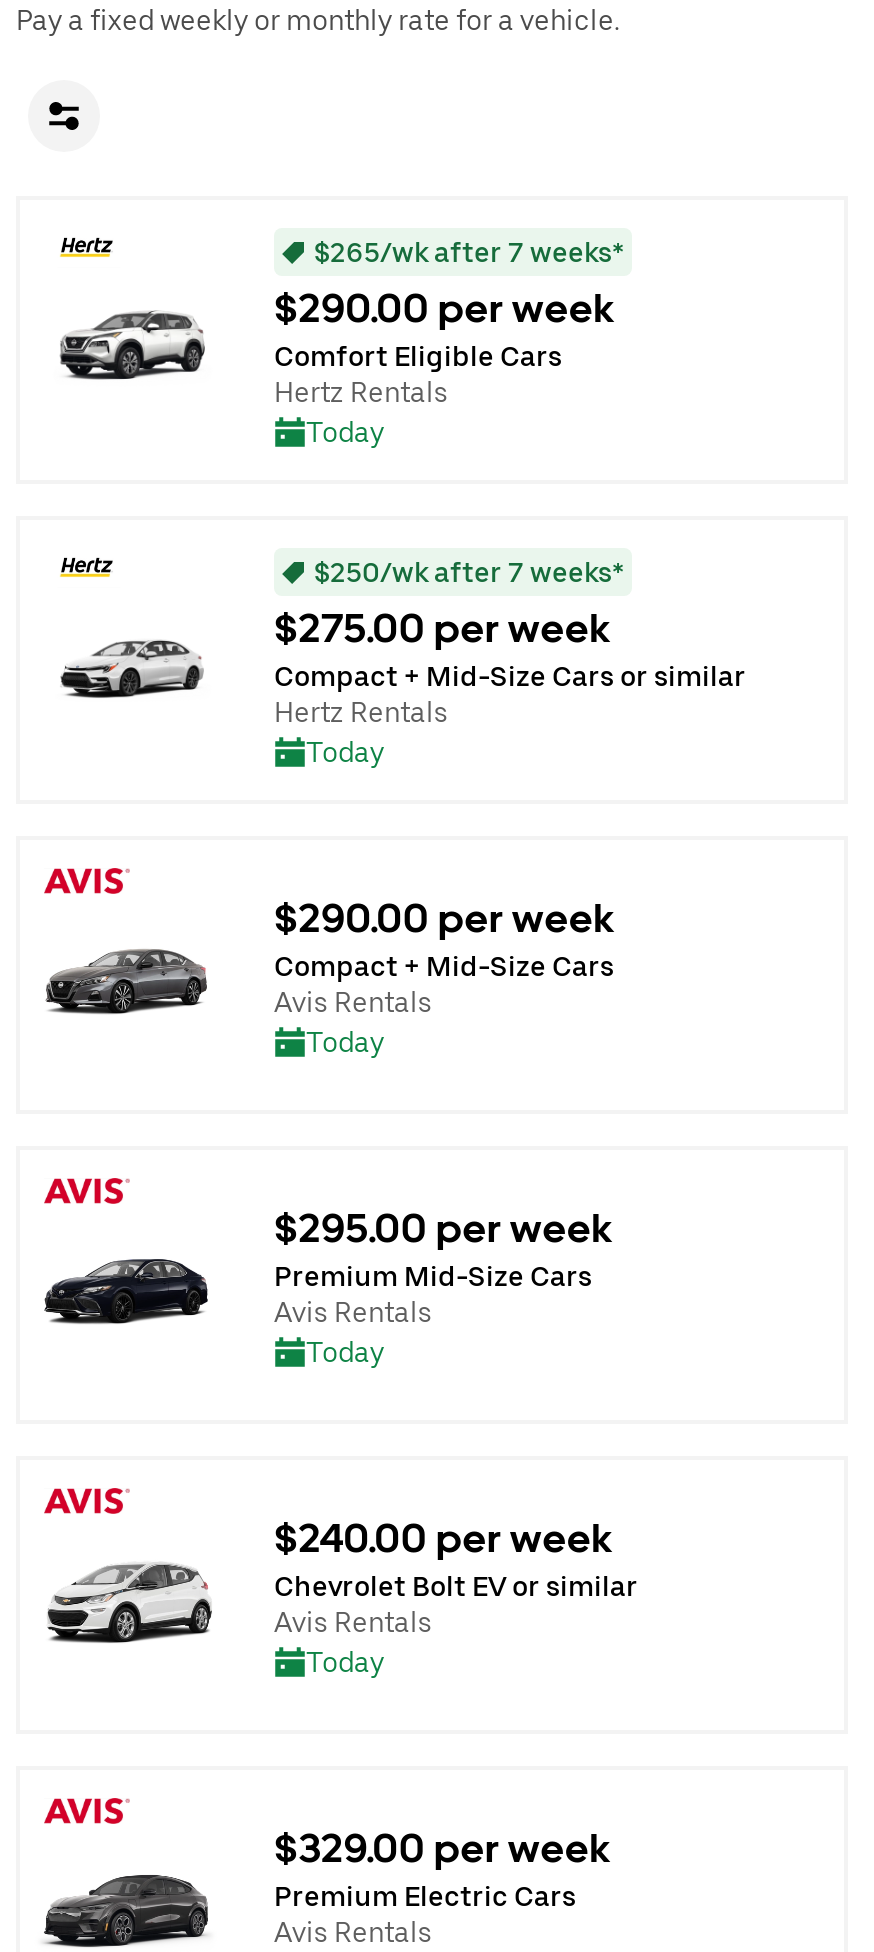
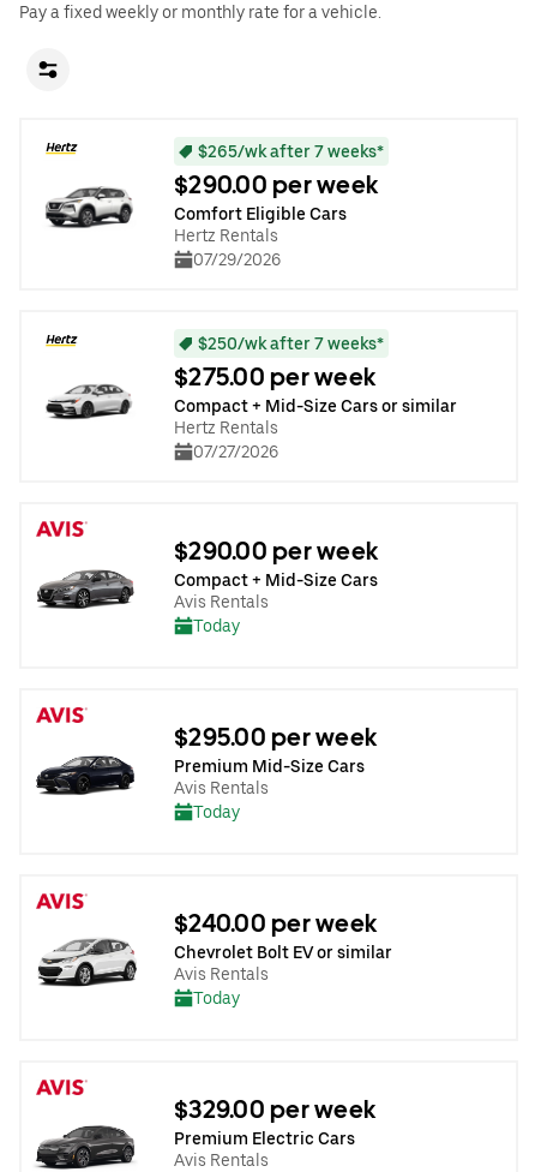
- Today
+ 07/29/2026

- Today
+ 07/27/2026
